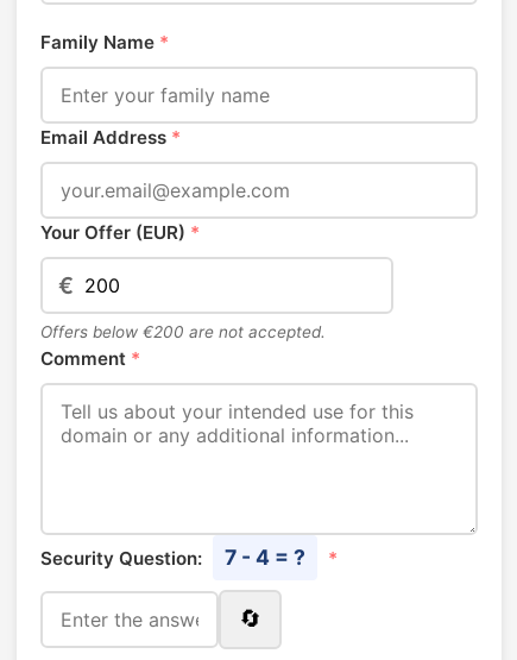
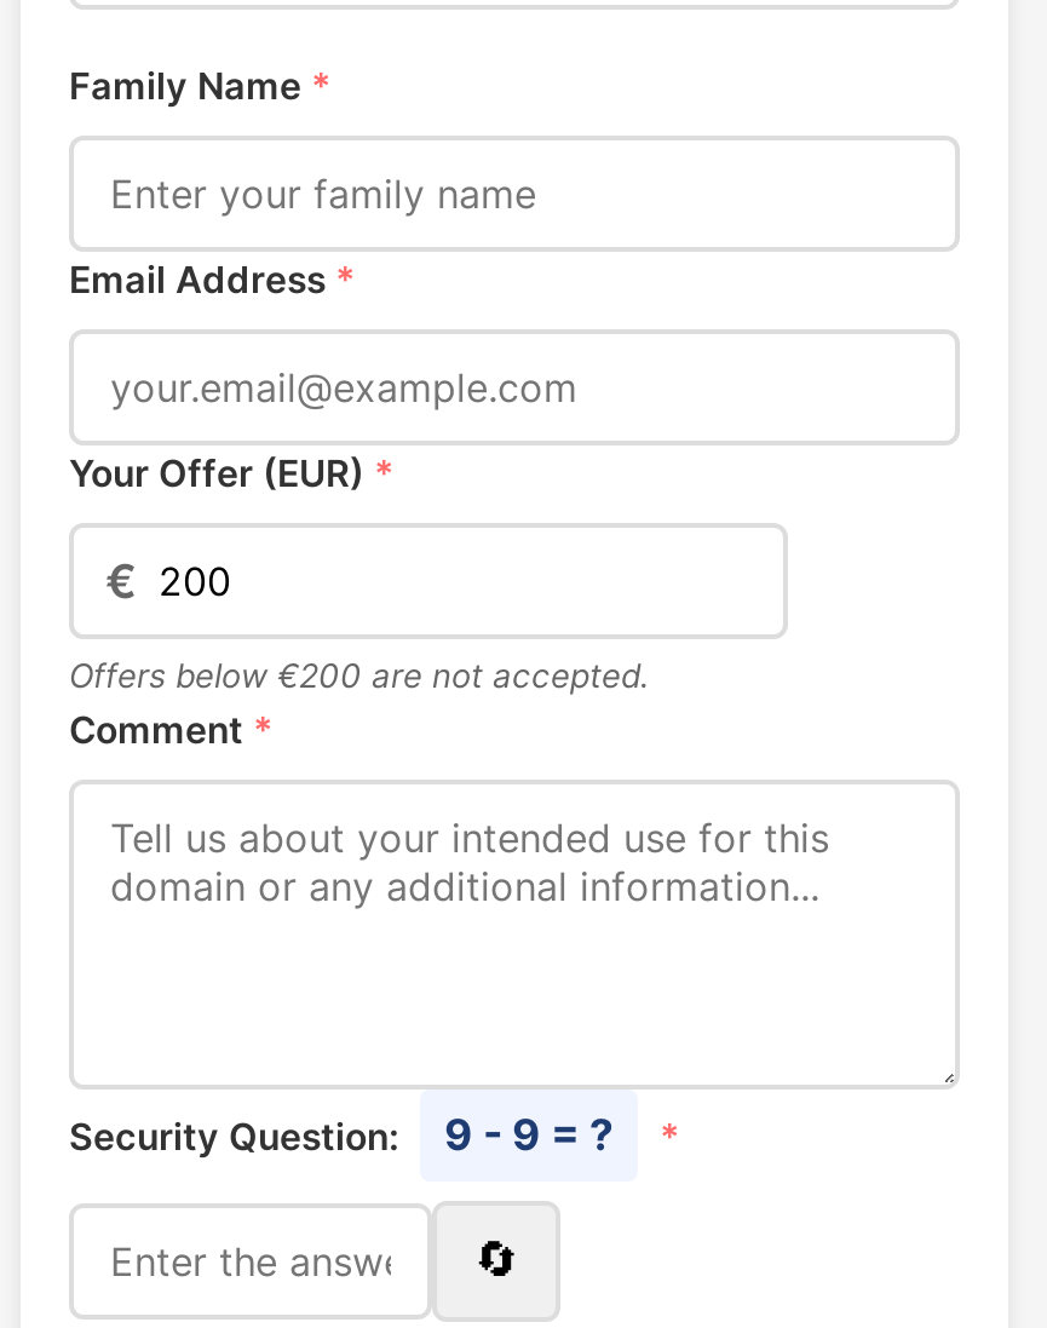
- 7 - 4 = ?
+ 9 - 9 = ?
